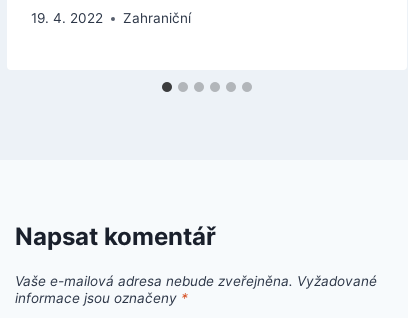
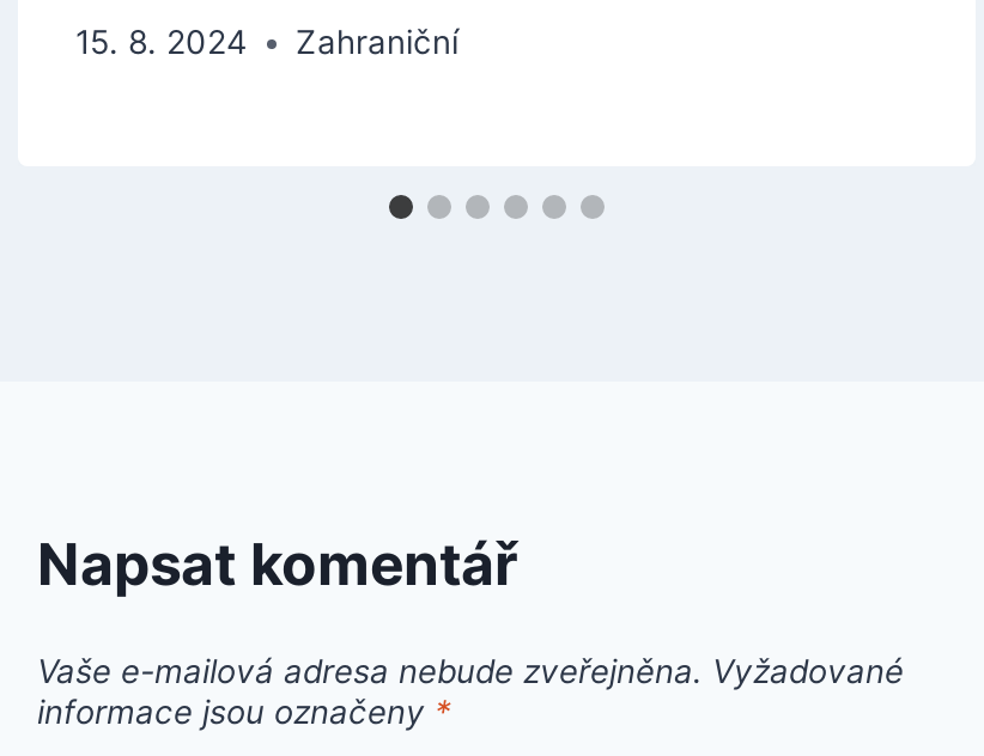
- 19. 4. 2022 Zahraniční
+ 15. 8. 2024 Zahraniční
